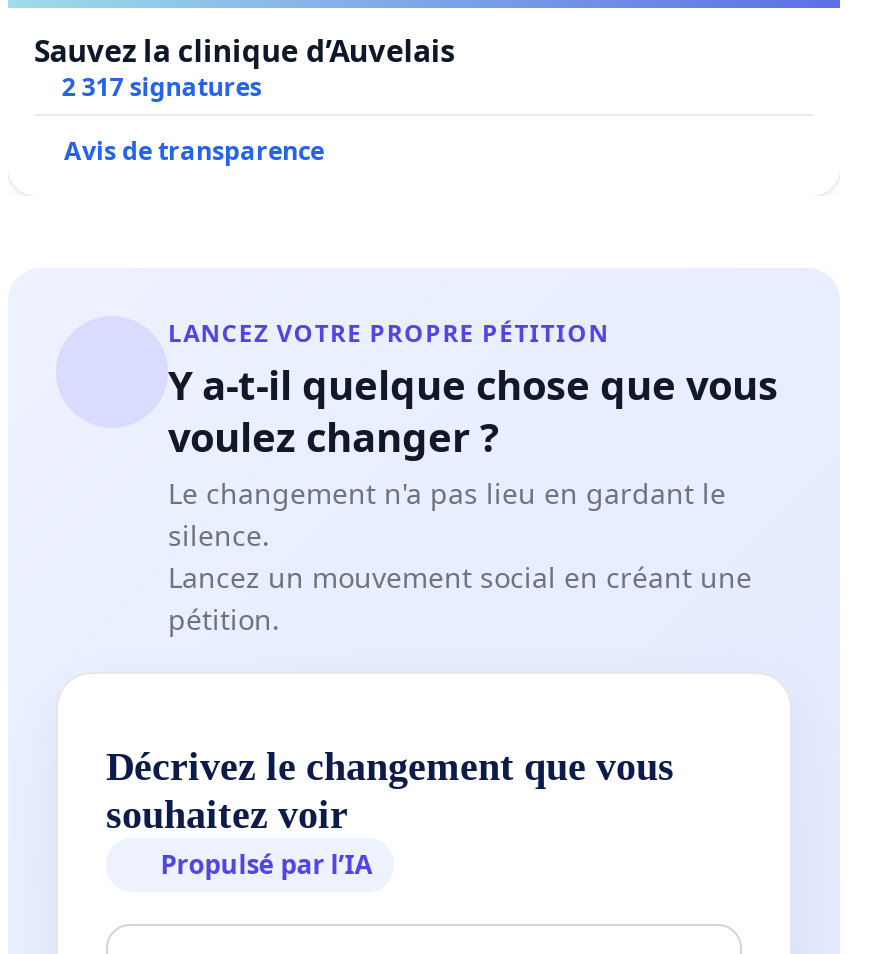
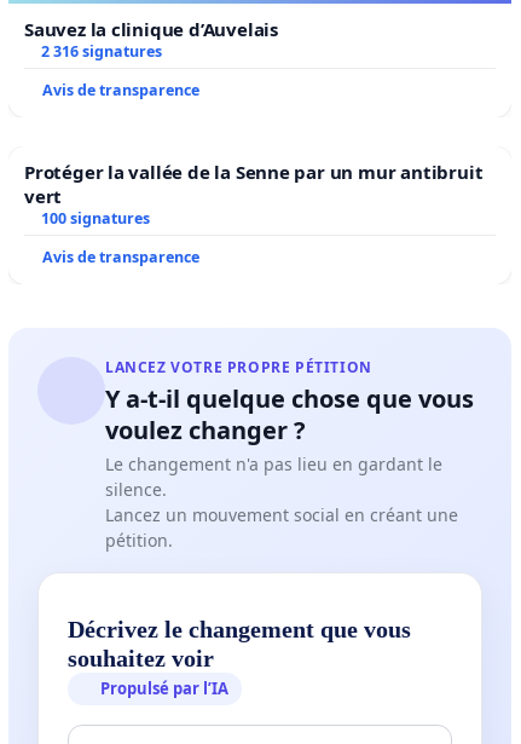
- 2 317 signatures
+ 2 316 signatures
+ Avis de transparence
+ Protéger la vallée de la Senne par un mur antibruit
+ vert
+ 100 signatures
